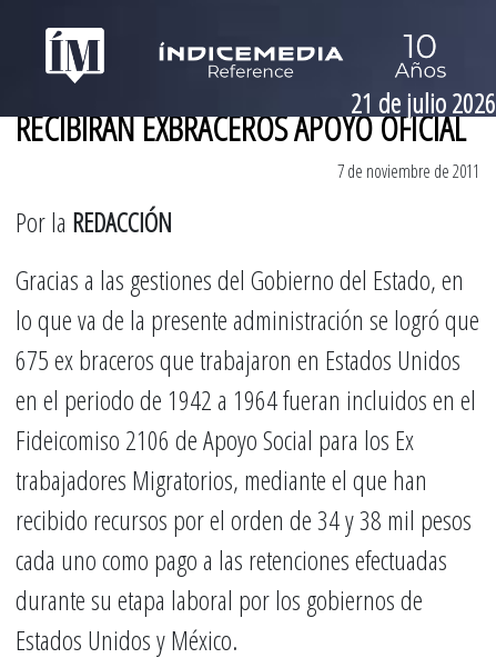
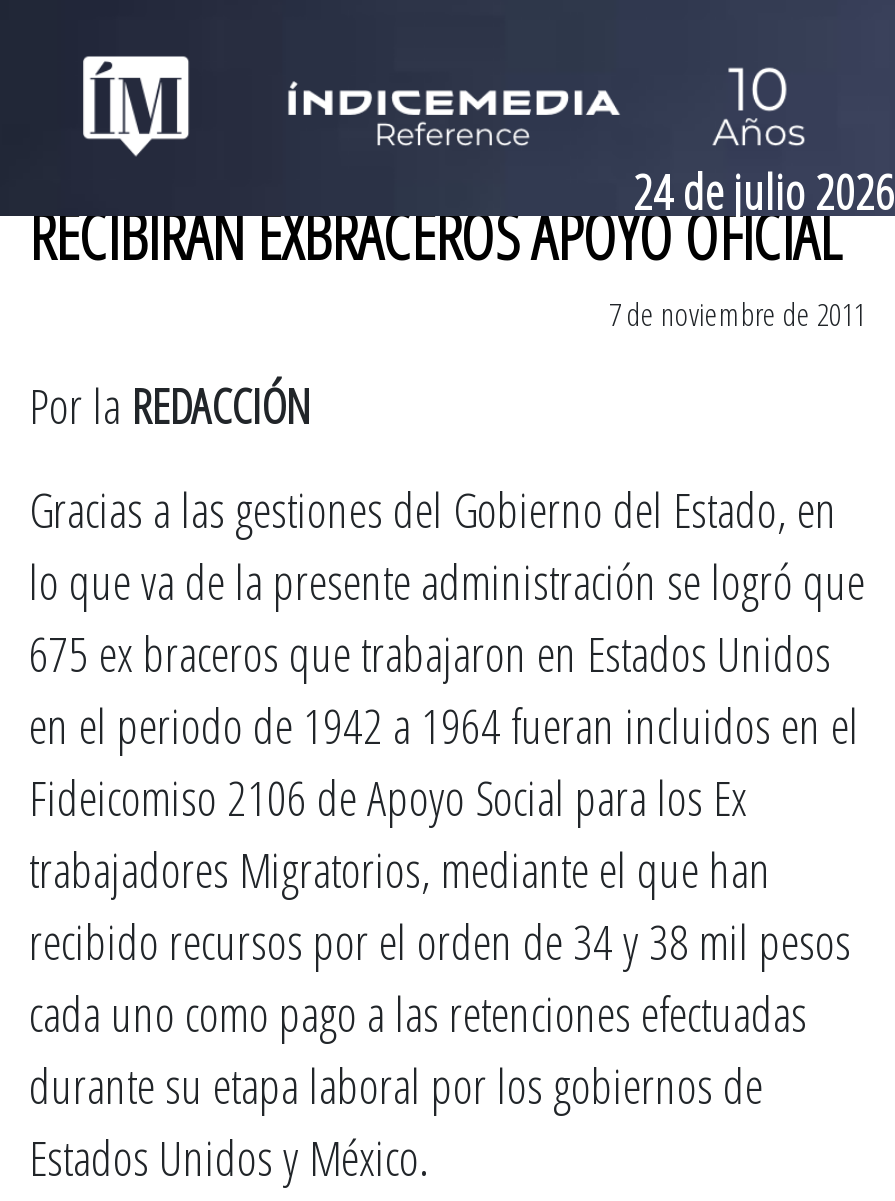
- 21 de julio 2026
+ 24 de julio 2026
